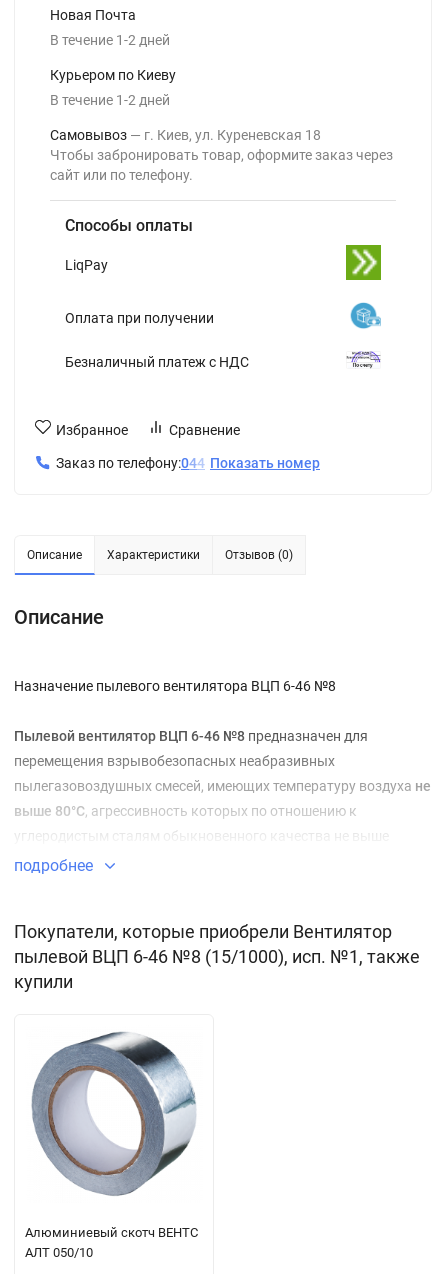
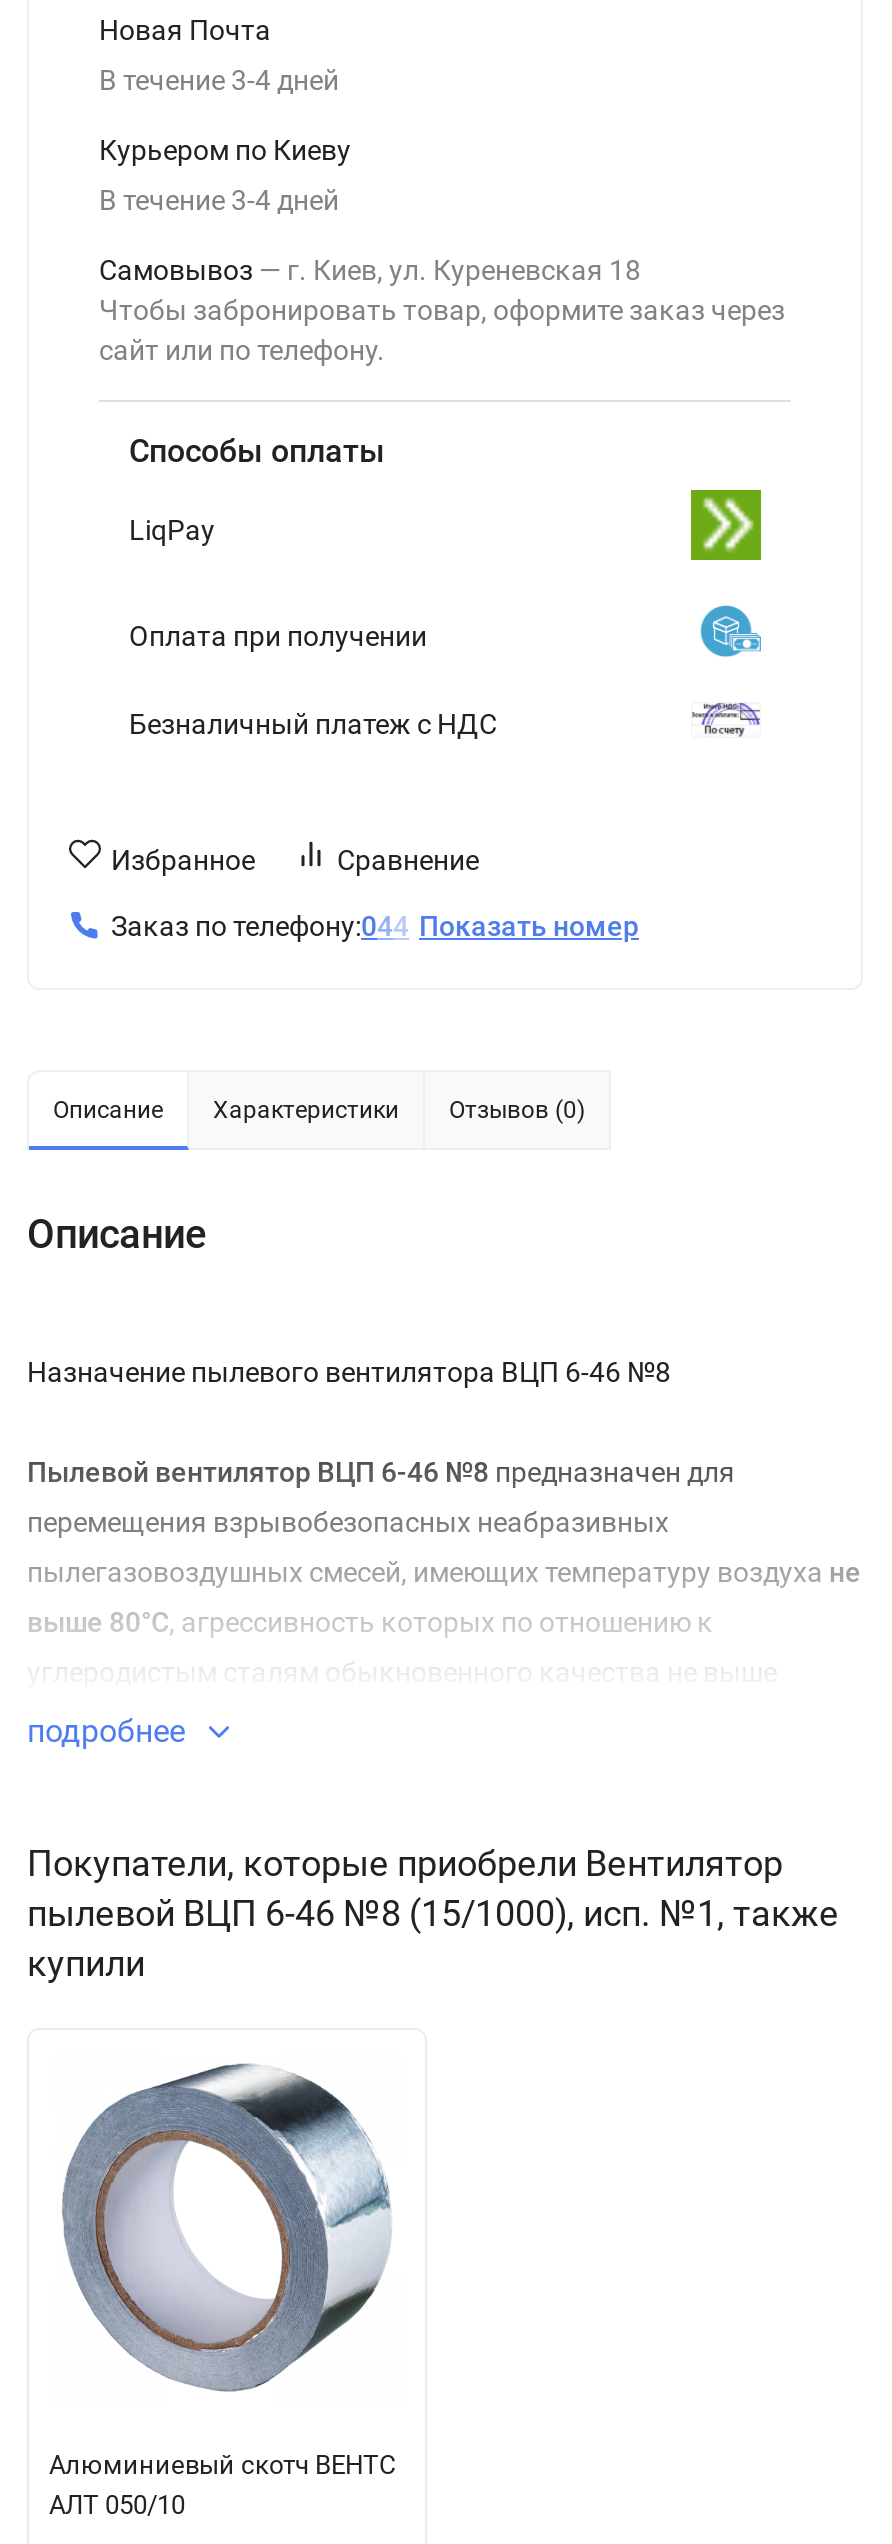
- В течение 1-2 дней
+ В течение 3-4 дней

- В течение 1-2 дней
+ В течение 3-4 дней
